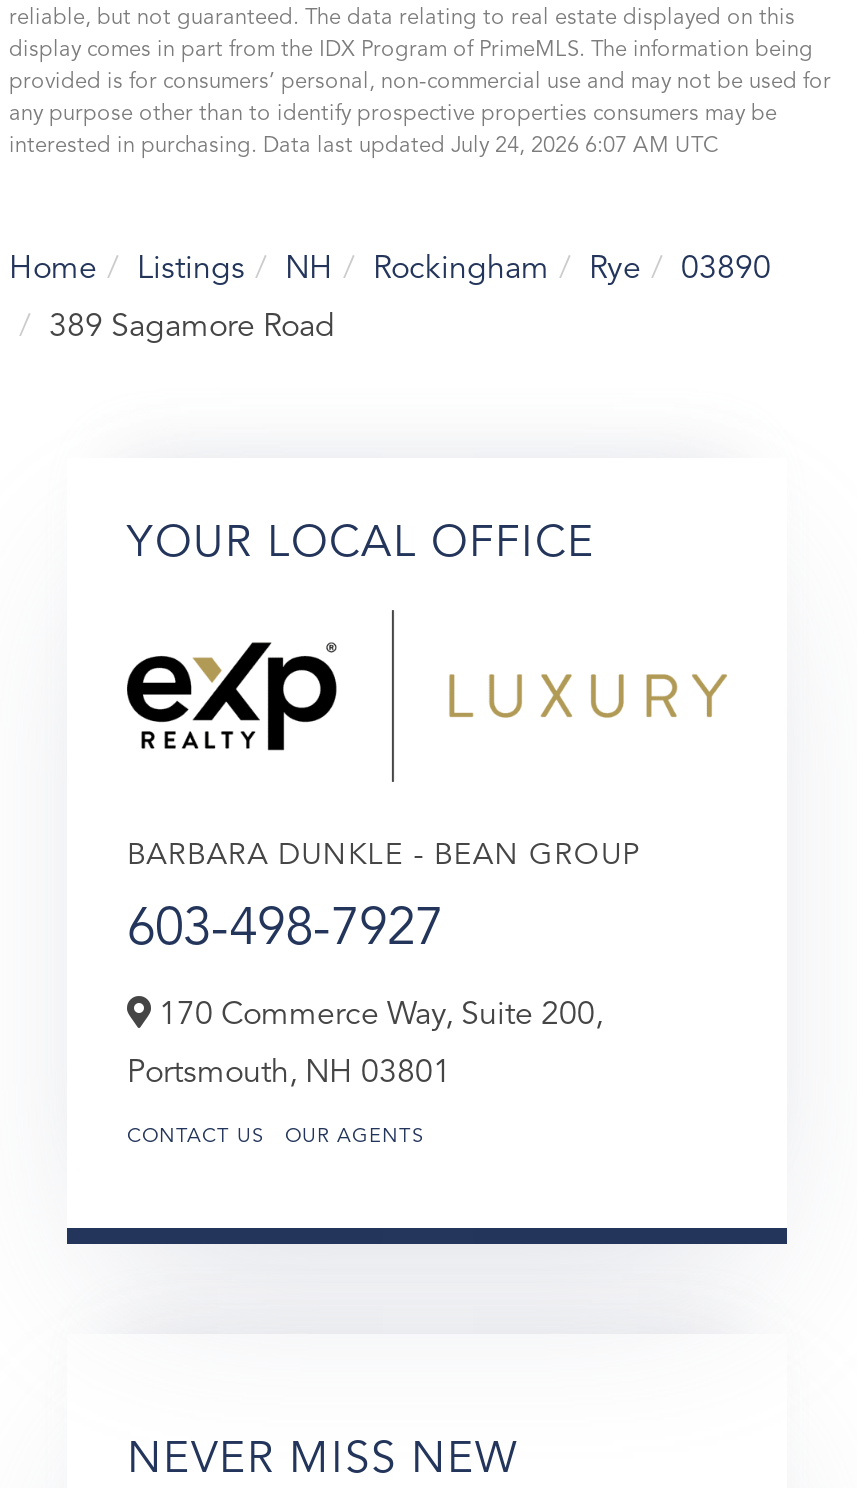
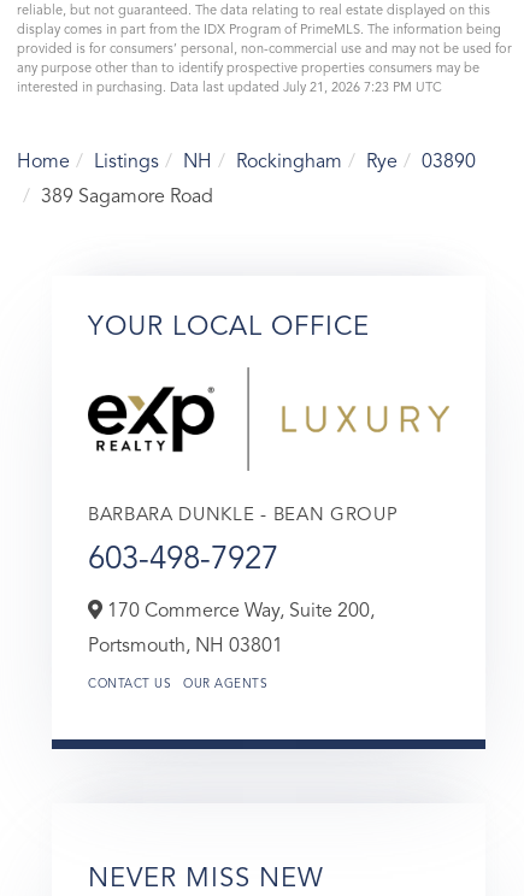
- interested in purchasing. Data last updated July 24, 2026 6:07 AM UTC
+ interested in purchasing. Data last updated July 21, 2026 7:23 PM UTC
